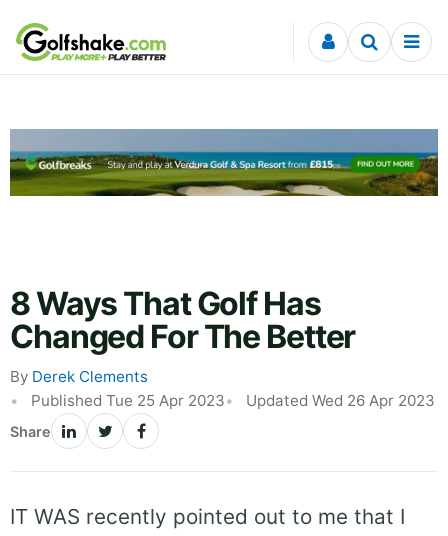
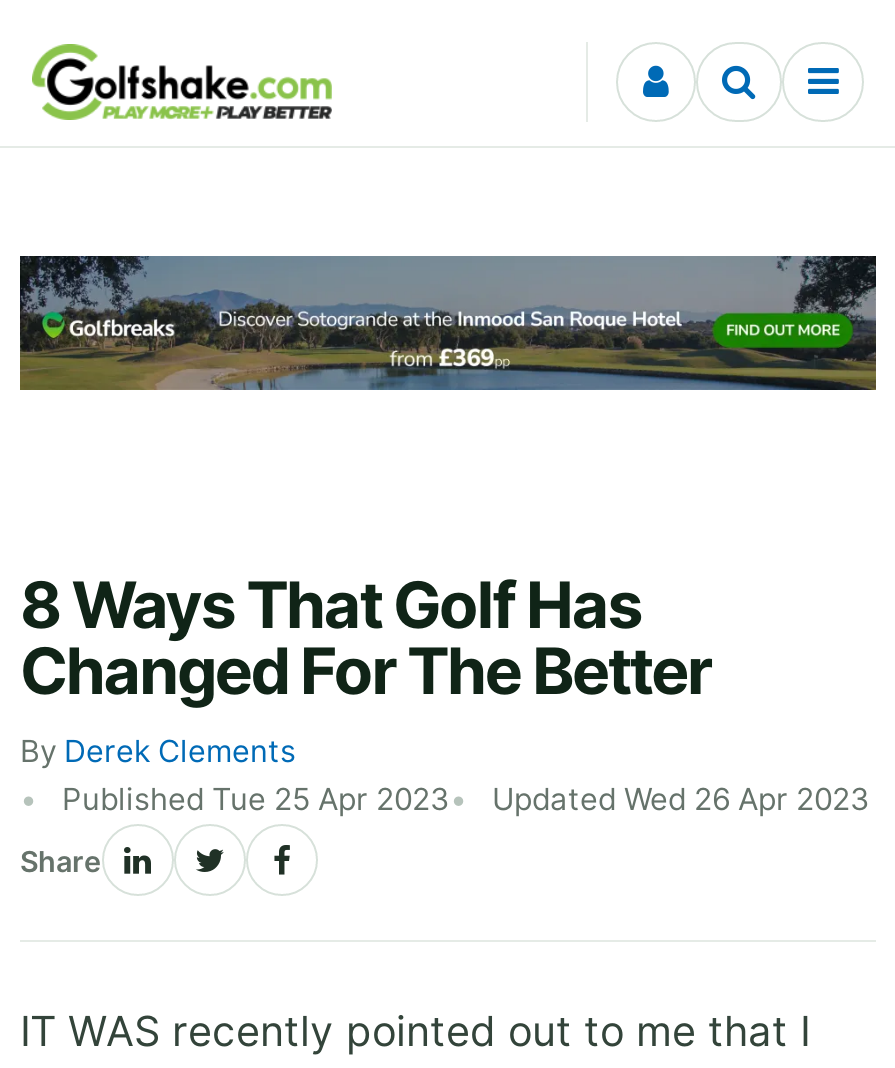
- [image]
+ [image]
